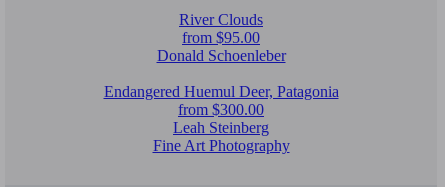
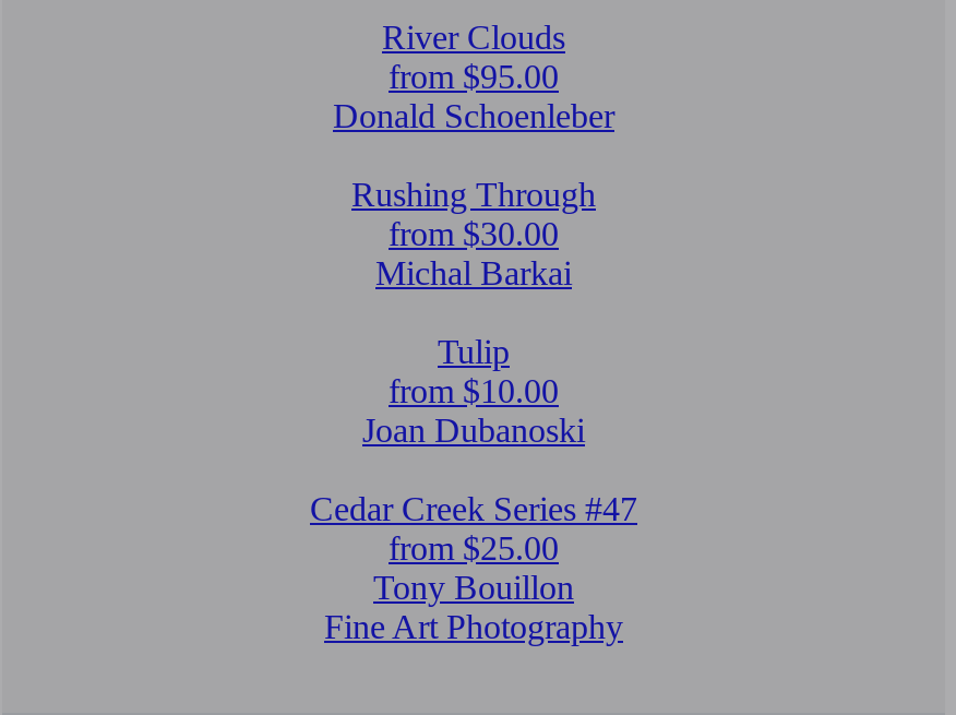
- Endangered Huemul Deer, Patagonia
- from $300.00
- Leah Steinberg
+ Rushing Through
+ from $30.00
+ Michal Barkai
+ Tulip
+ from $10.00
+ Joan Dubanoski
+ Cedar Creek Series #47
+ from $25.00
+ Tony Bouillon
